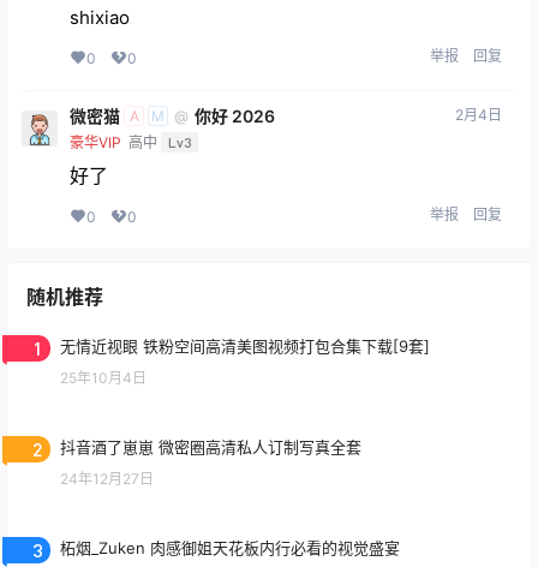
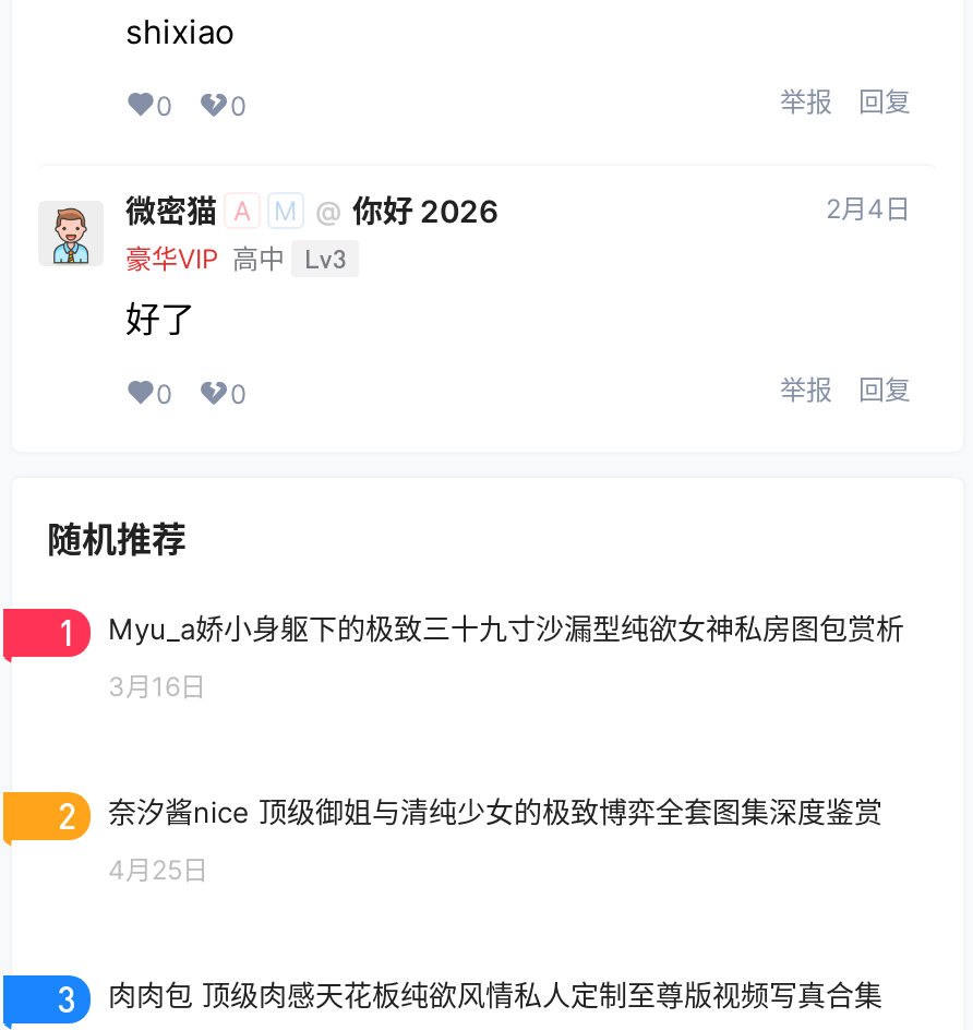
- 无情近视眼 铁粉空间高清美图视频打包合集下载[9套]
+ Myu_a娇小身躯下的极致三十九寸沙漏型纯欲女神私房图包赏析

- 25年10月4日
+ 3月16日

- 抖音酒了崽崽 微密圈高清私人订制写真全套
+ 奈汐酱nice 顶级御姐与清纯少女的极致博弈全套图集深度鉴赏

- 24年12月27日
+ 4月25日

- 柘烟_Zuken 肉感御姐天花板内行必看的视觉盛宴
+ 肉肉包 顶级肉感天花板纯欲风情私人定制至尊版视频写真合集
